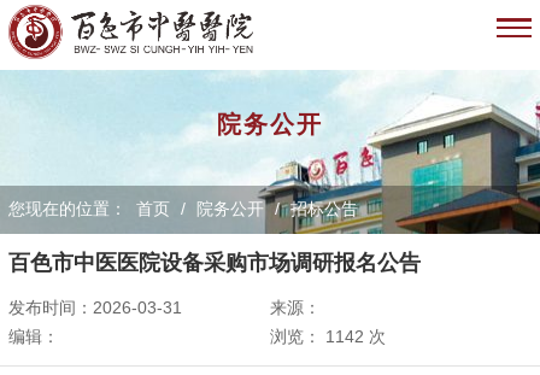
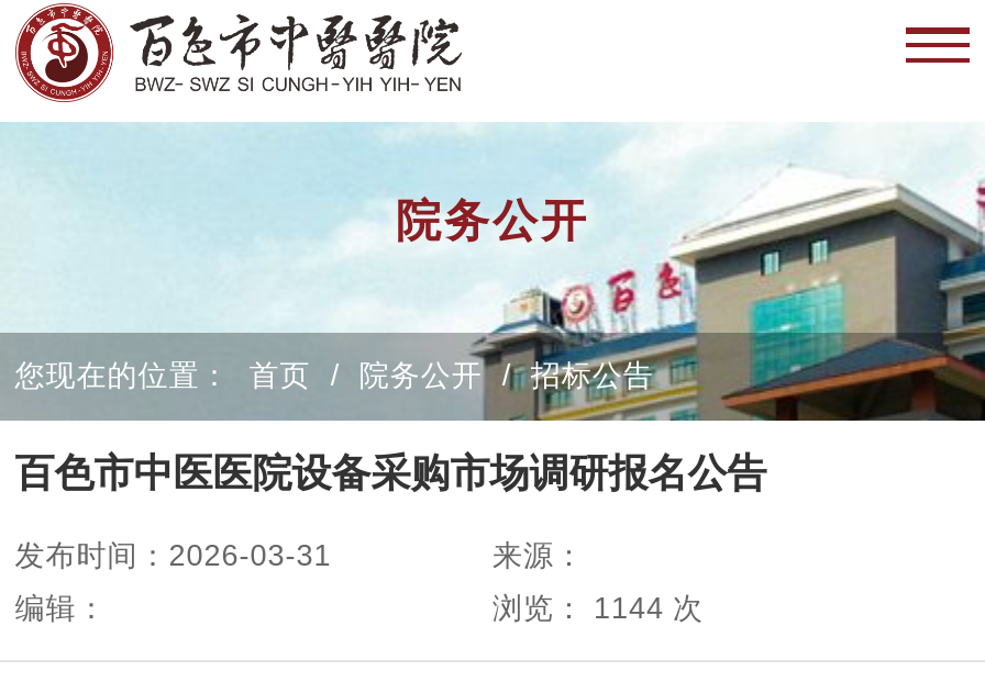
- 浏览：1142次
+ 浏览：1144次
